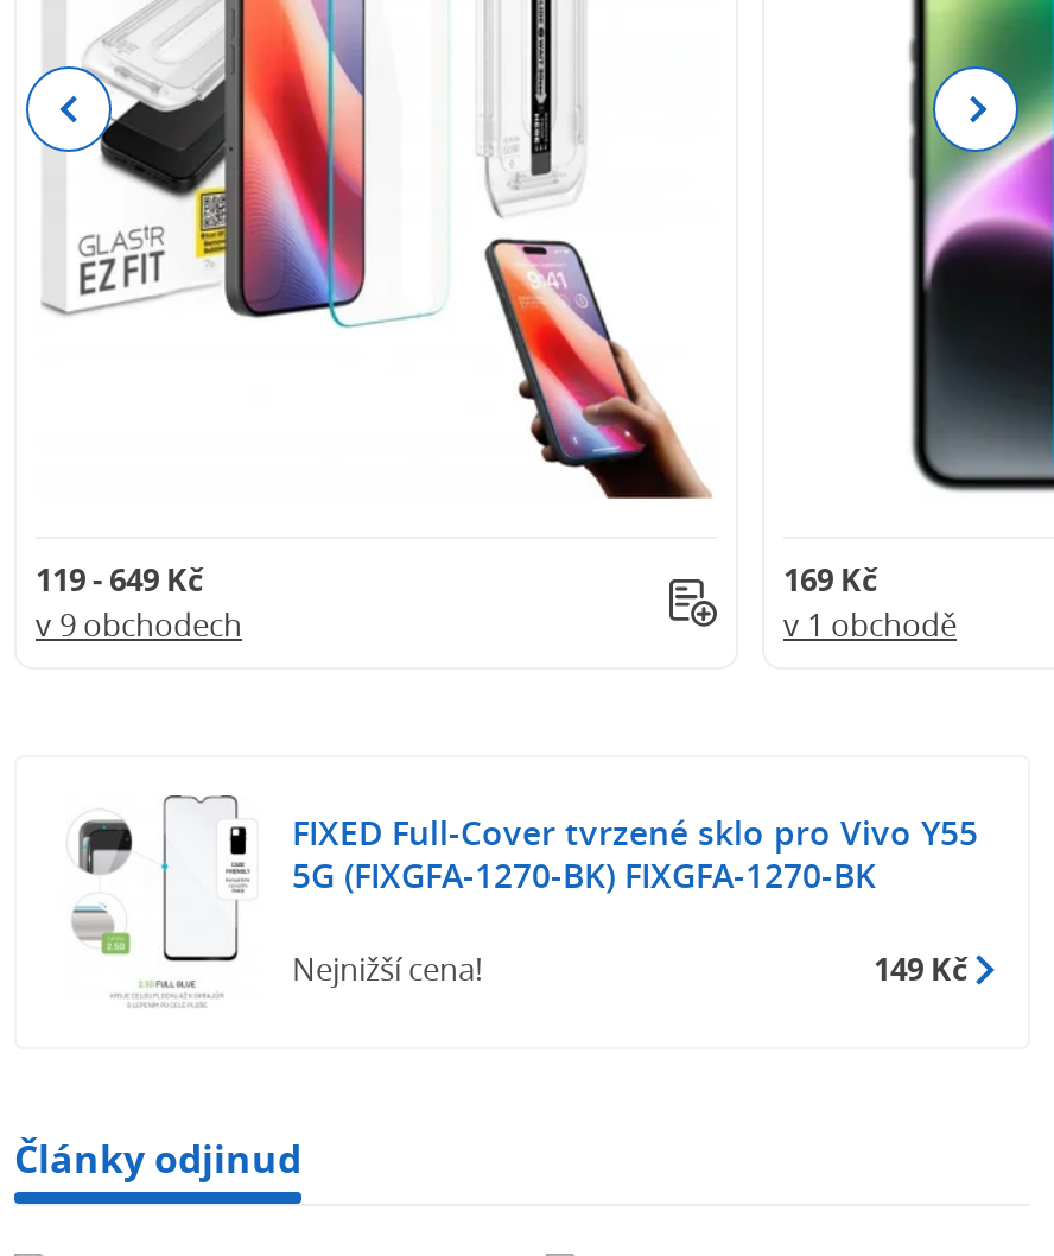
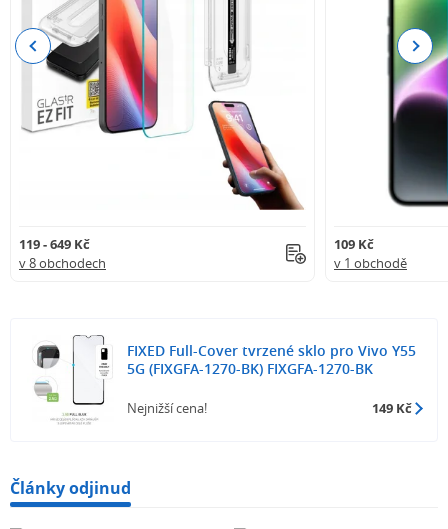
- 169 Kč
+ 109 Kč

- v 9 obchodech
+ v 8 obchodech
